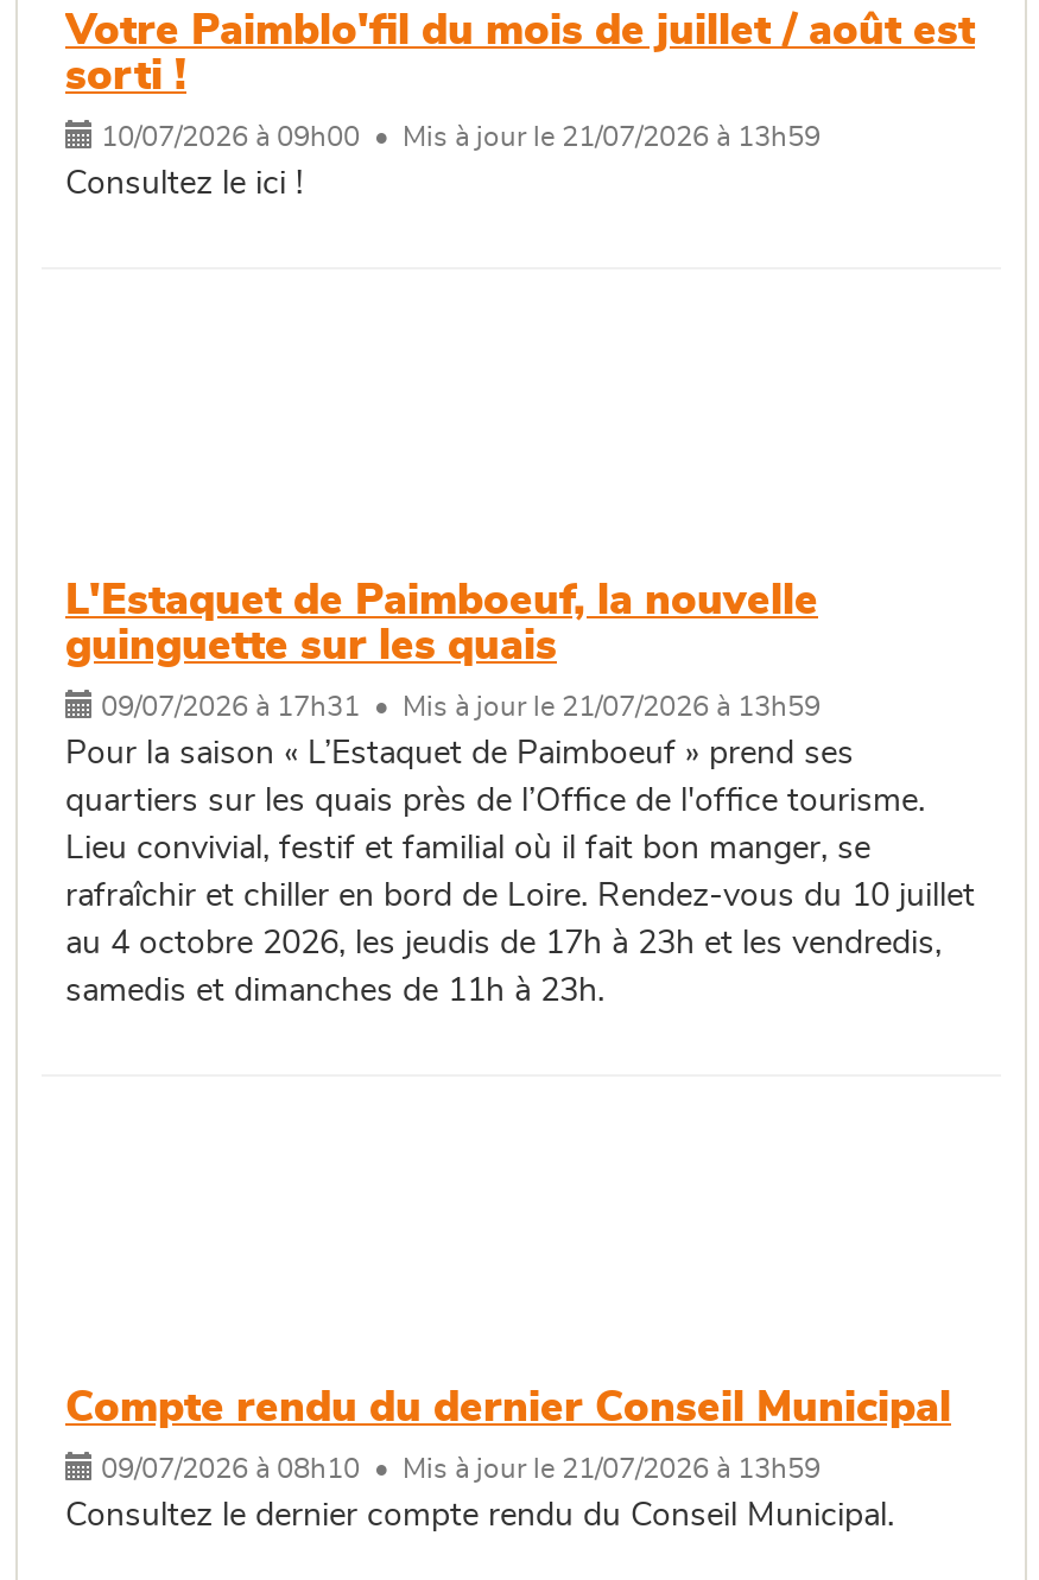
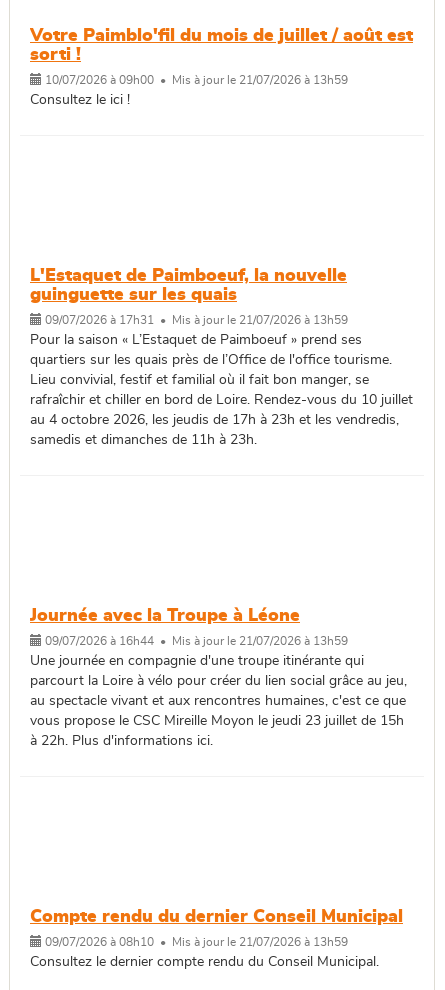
+ Journée avec la Troupe à Léone
+ 09/07/2026 à 16h44 • Mis à jour le 21/07/2026 à 13h59
+ Une journée en compagnie d'une troupe itinérante qui
+ parcourt la Loire à vélo pour créer du lien social grâce au jeu,
+ au spectacle vivant et aux rencontres humaines, c'est ce que
+ vous propose le CSC Mireille Moyon le jeudi 23 juillet de 15h
+ à 22h. Plus d'informations ici.
